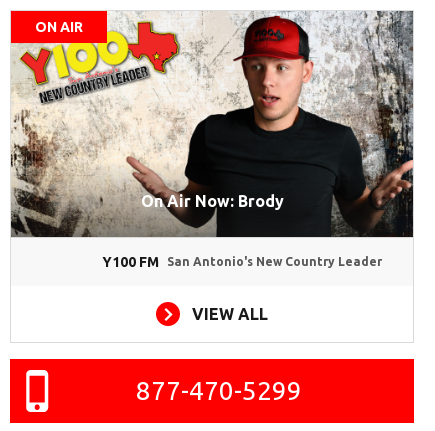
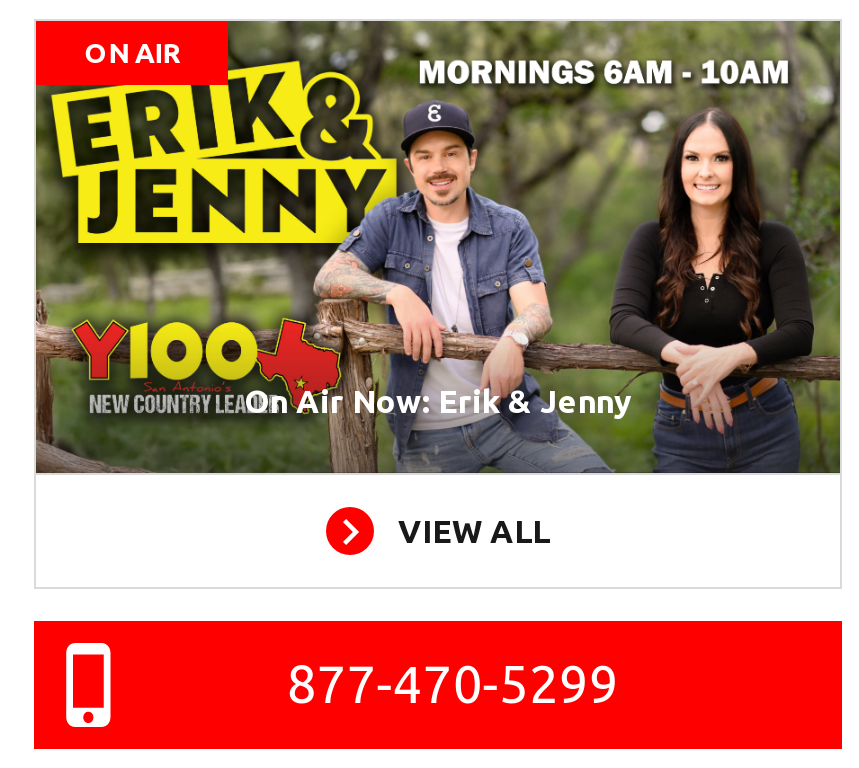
- [image]
- On Air Now: Brody
- Y100 FM
- San Antonio's New Country Leader
+ [image]
+ On Air Now: Erik & Jenny
